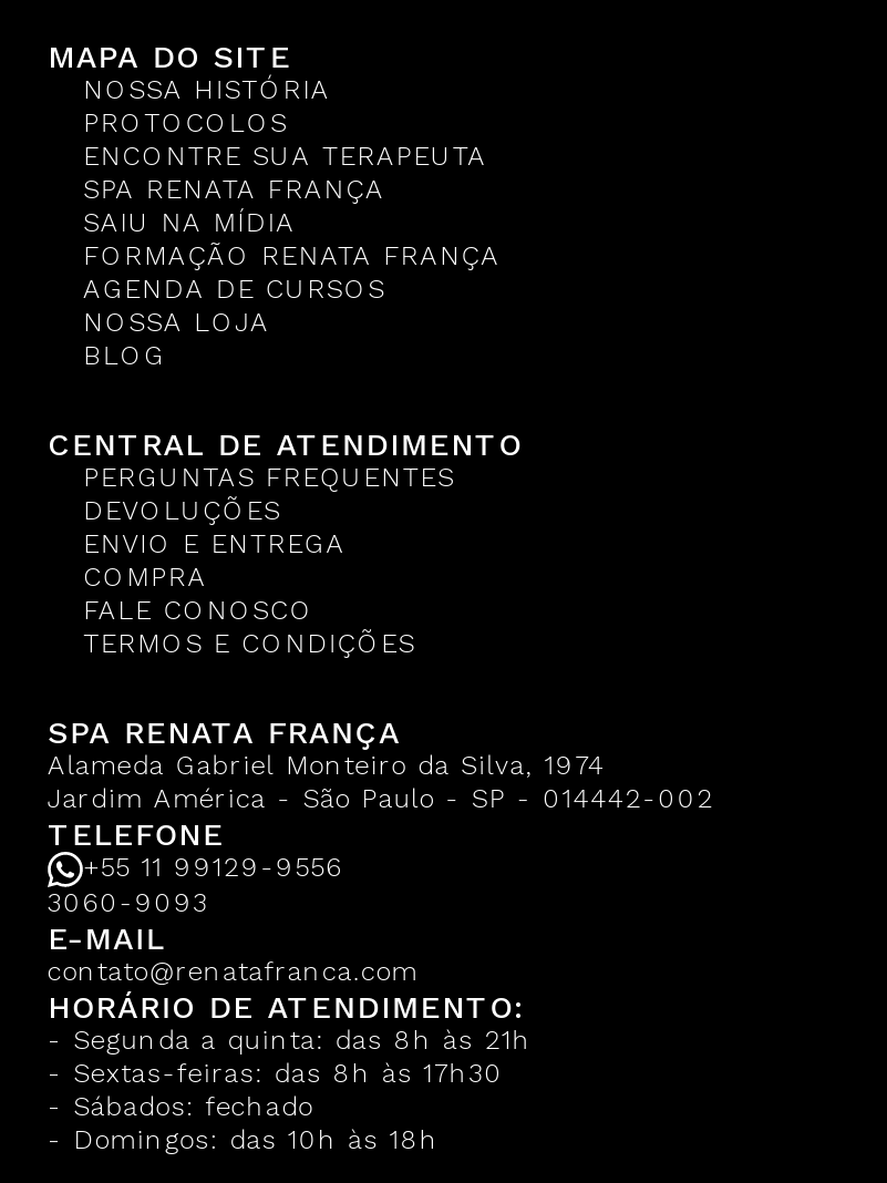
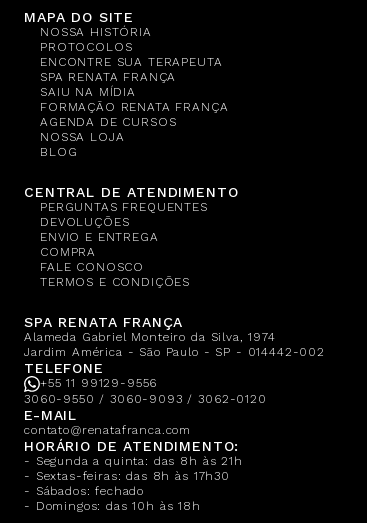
- 3060-9093
+ 3060-9550 / 3060-9093 / 3062-0120
